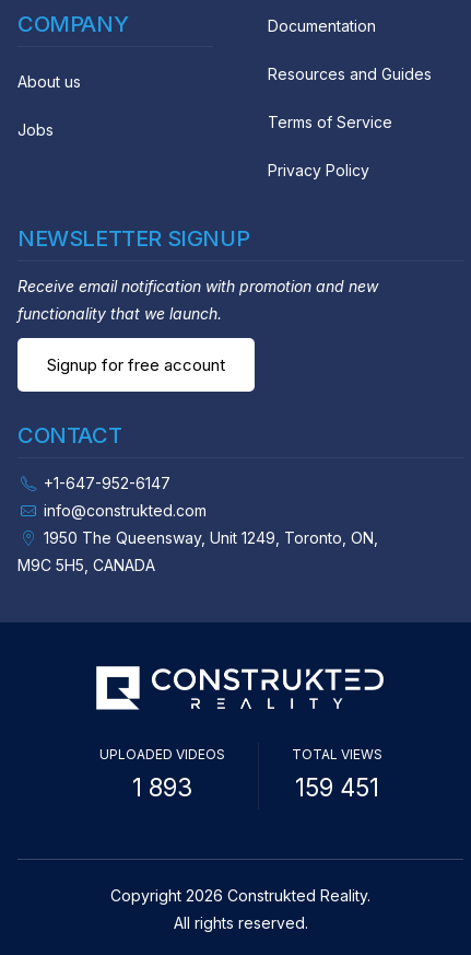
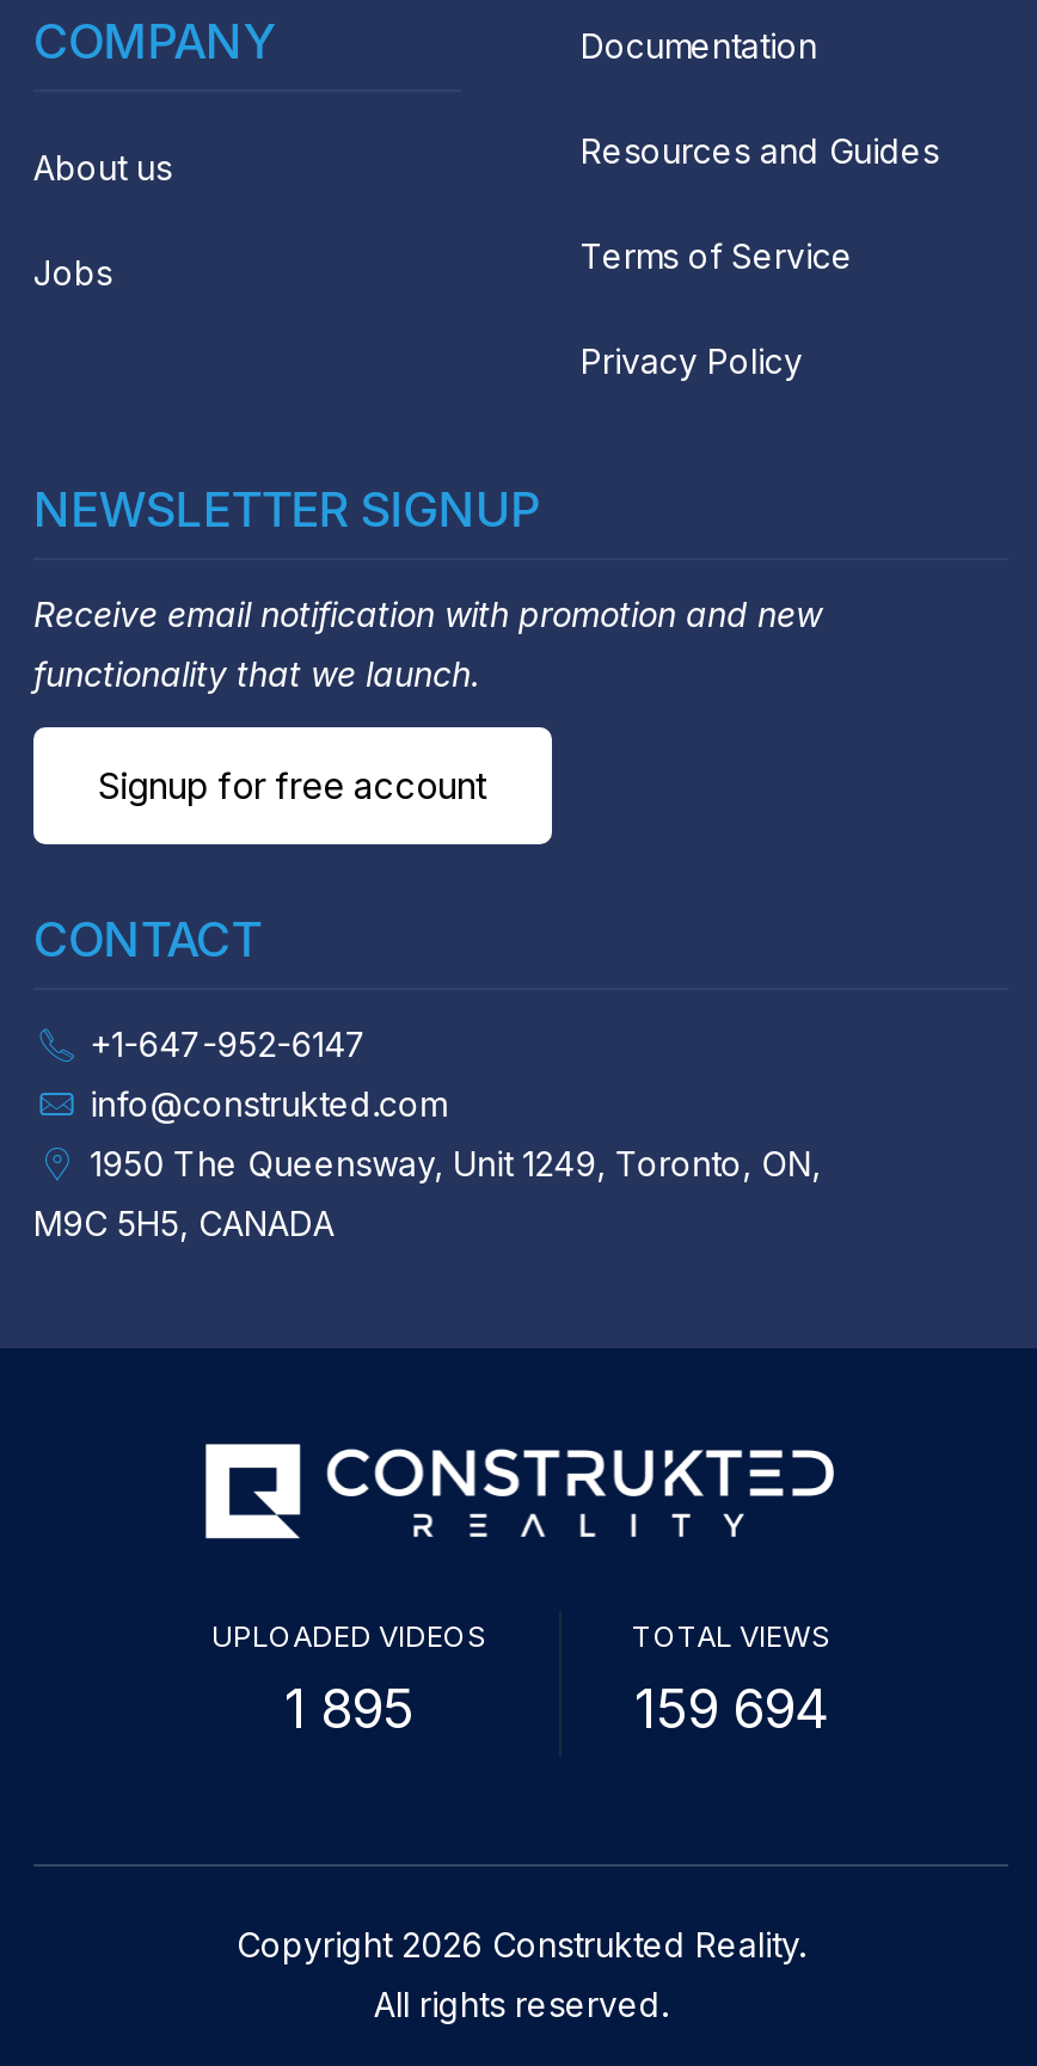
- 1 893
+ 1 895

- 159 451
+ 159 694
